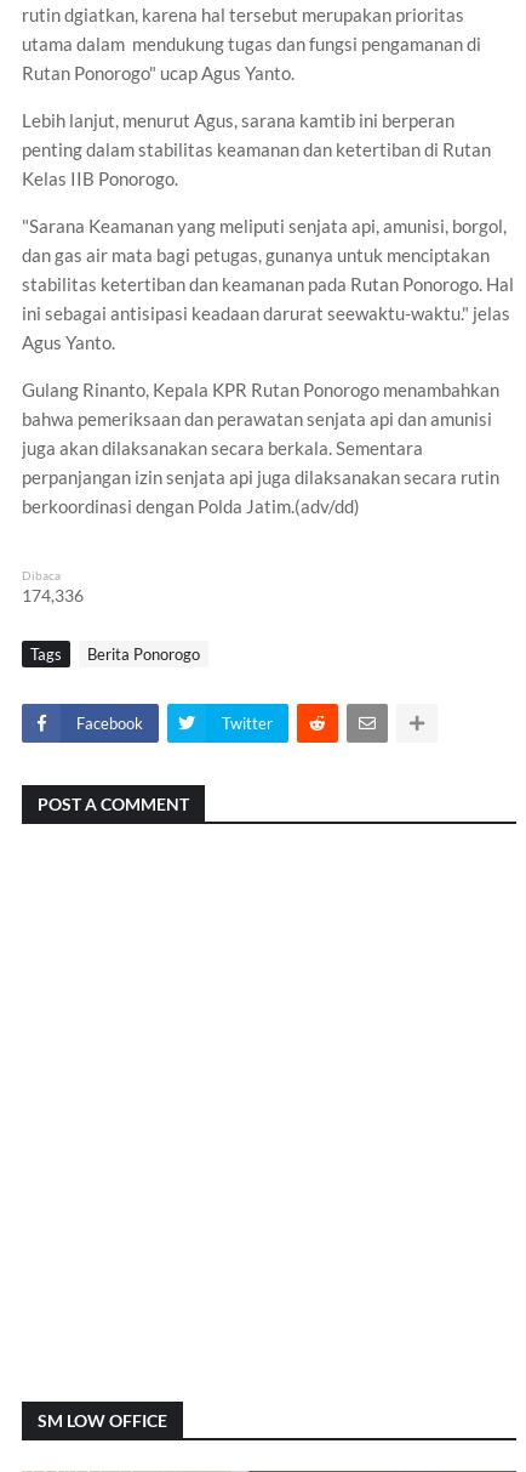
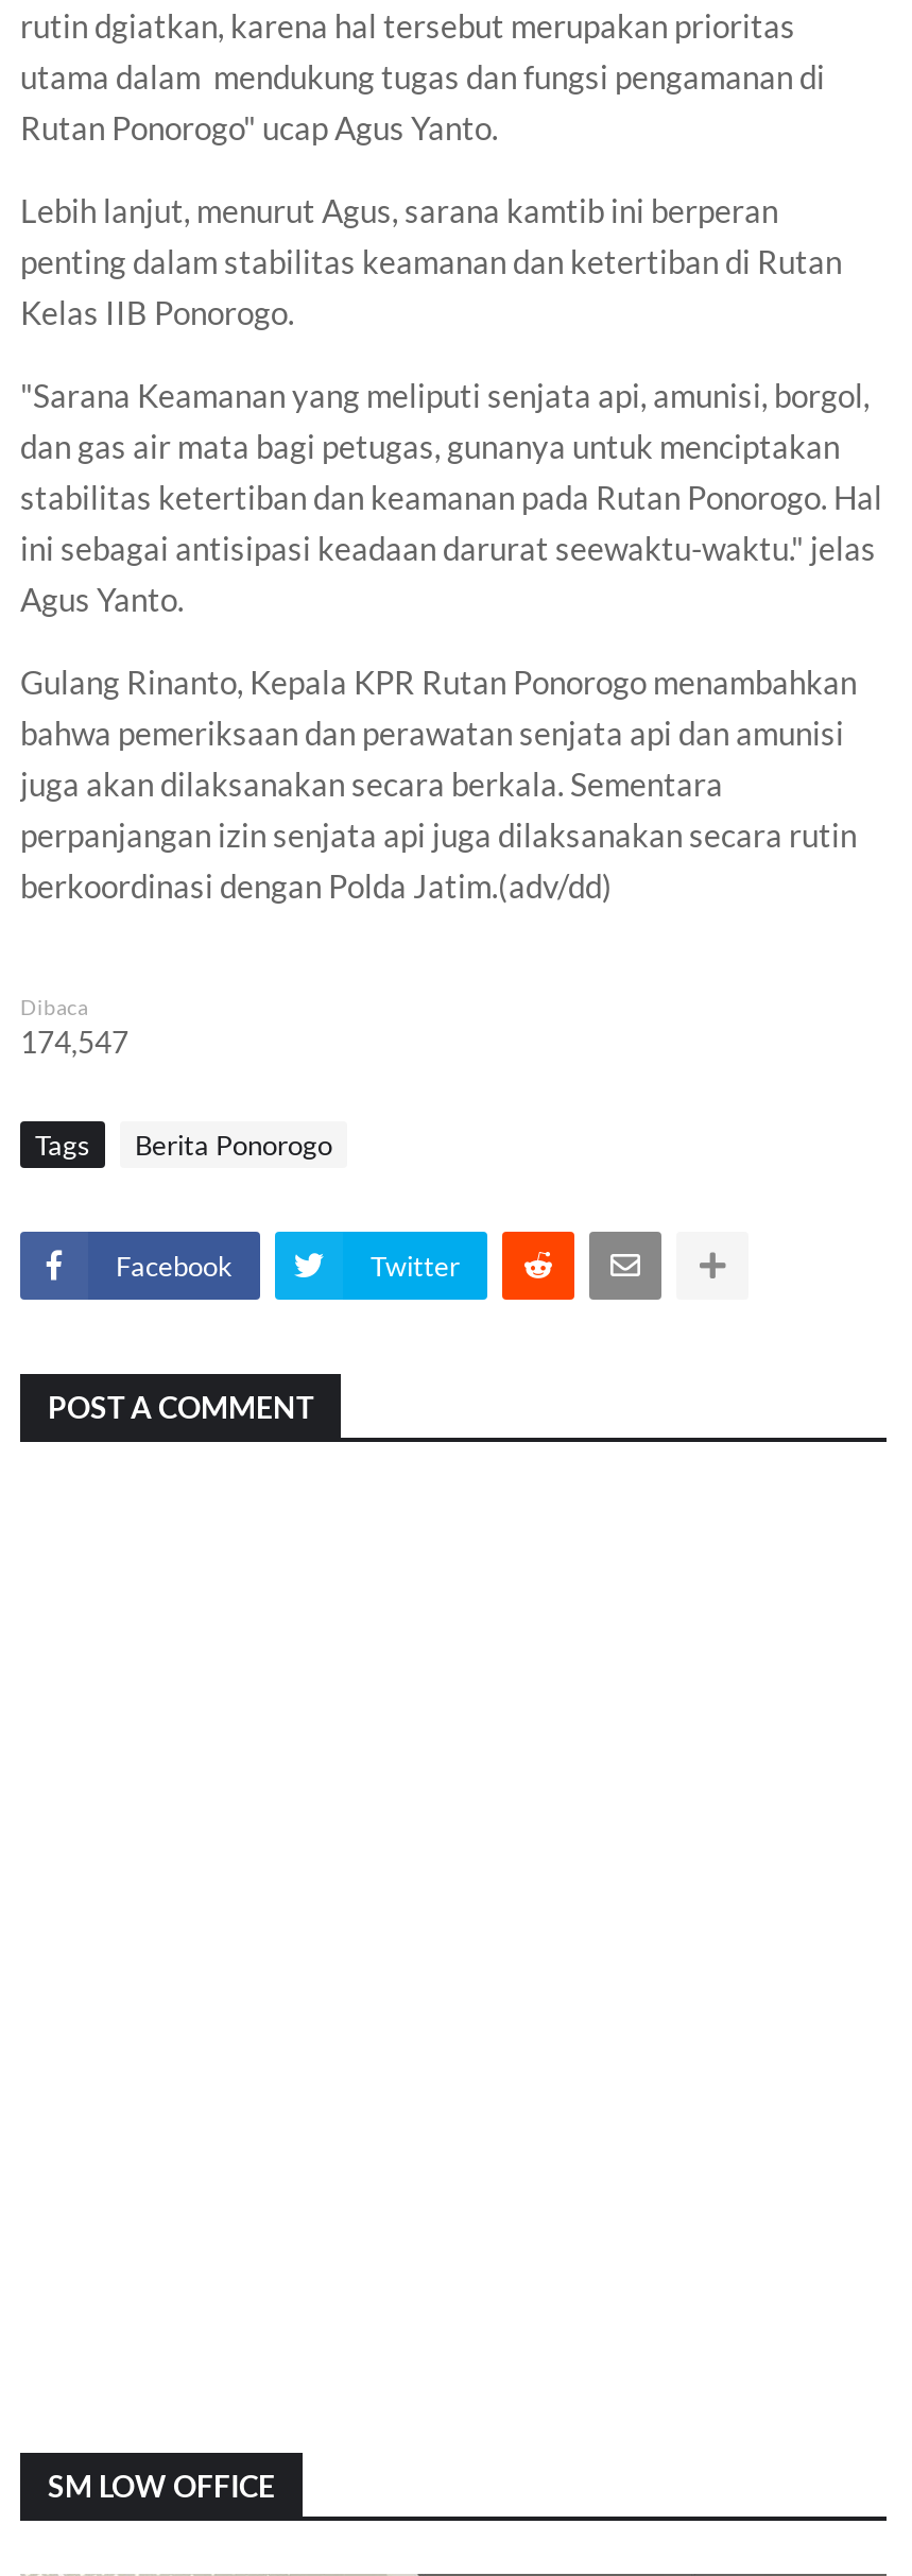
- 174,336
+ 174,547
